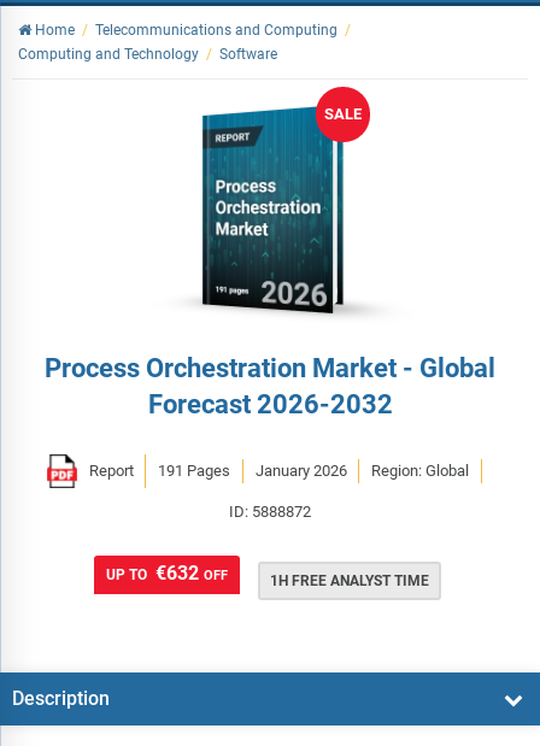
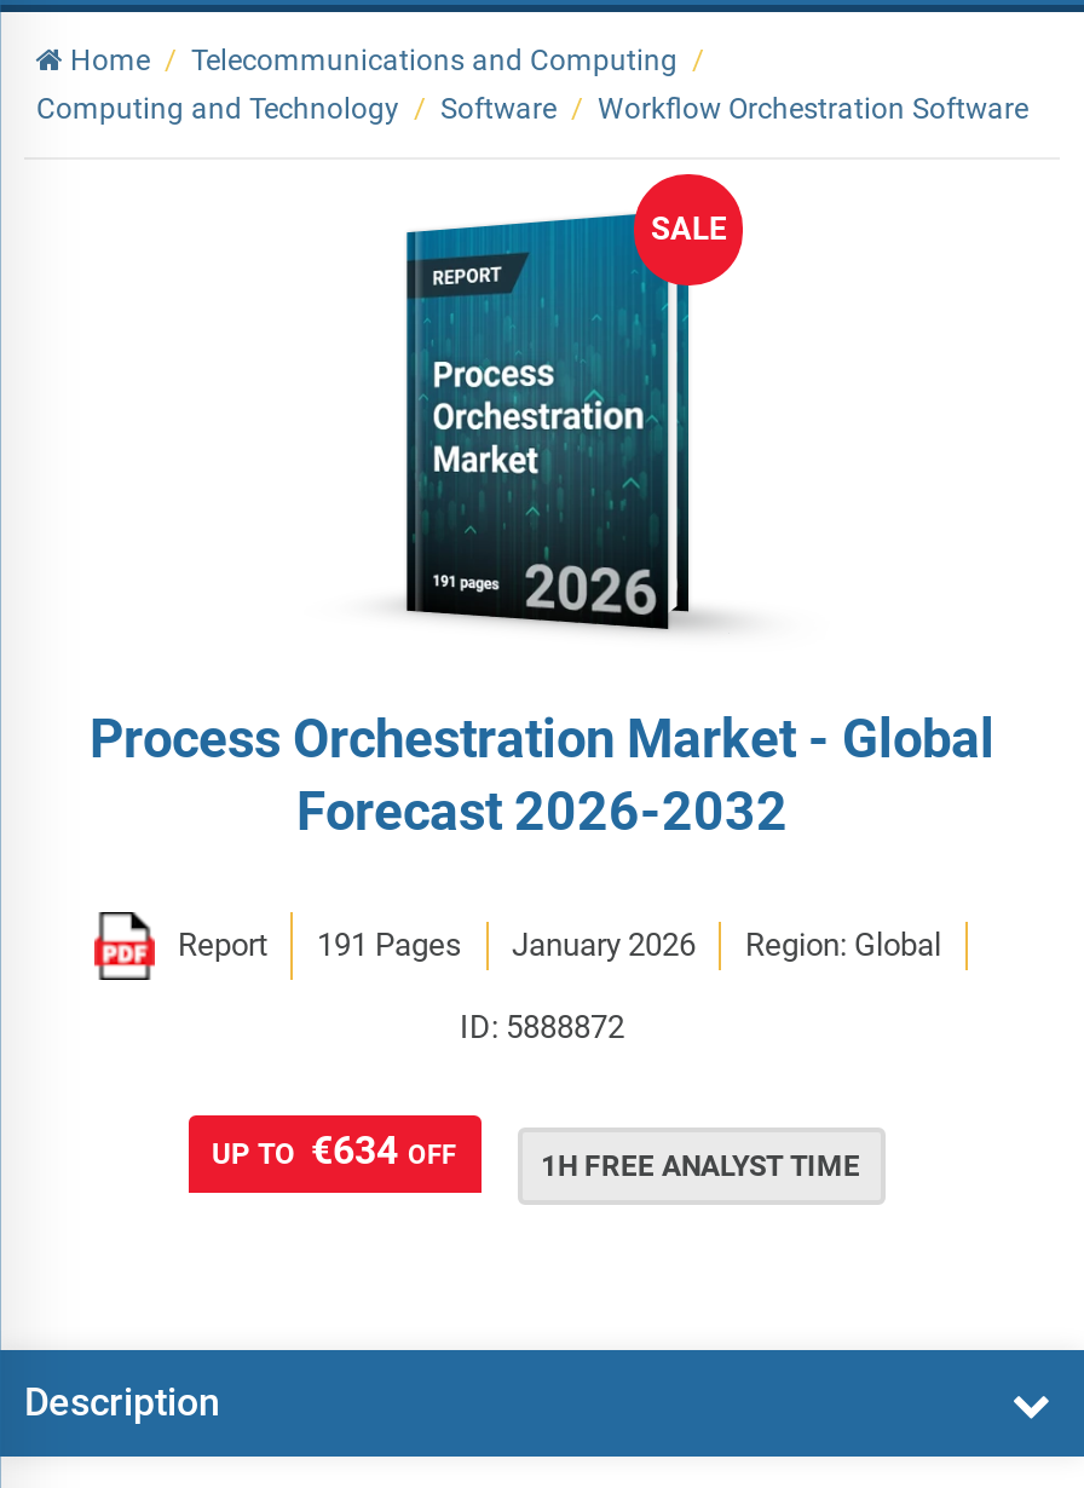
- Computing and Technology / Software
+ Computing and Technology / Software / Workflow Orchestration Software

- UP TO €632 OFF
+ UP TO €634 OFF
